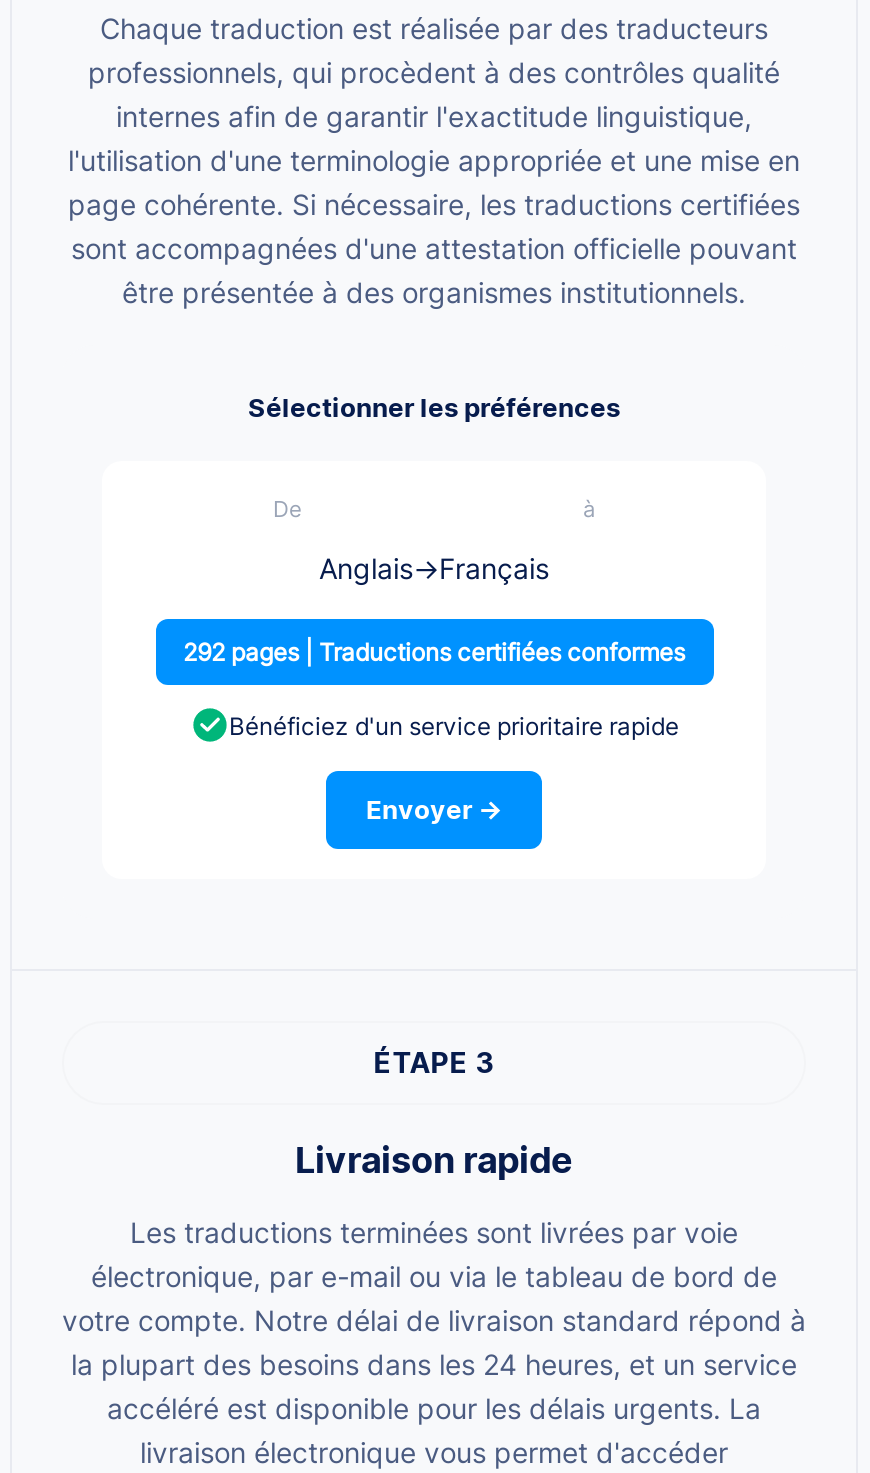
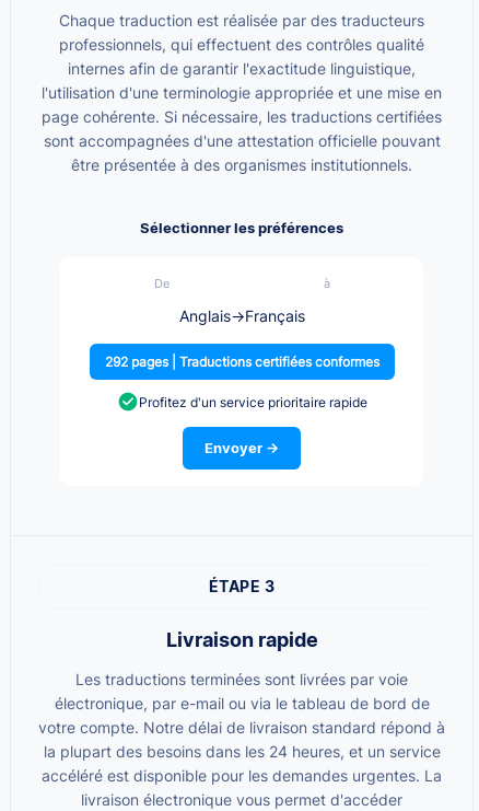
- professionnels, qui procèdent à des contrôles qualité
+ professionnels, qui effectuent des contrôles qualité

- Bénéficiez d'un service prioritaire rapide
+ Profitez d'un service prioritaire rapide

- accéléré est disponible pour les délais urgents. La
+ accéléré est disponible pour les demandes urgentes. La
